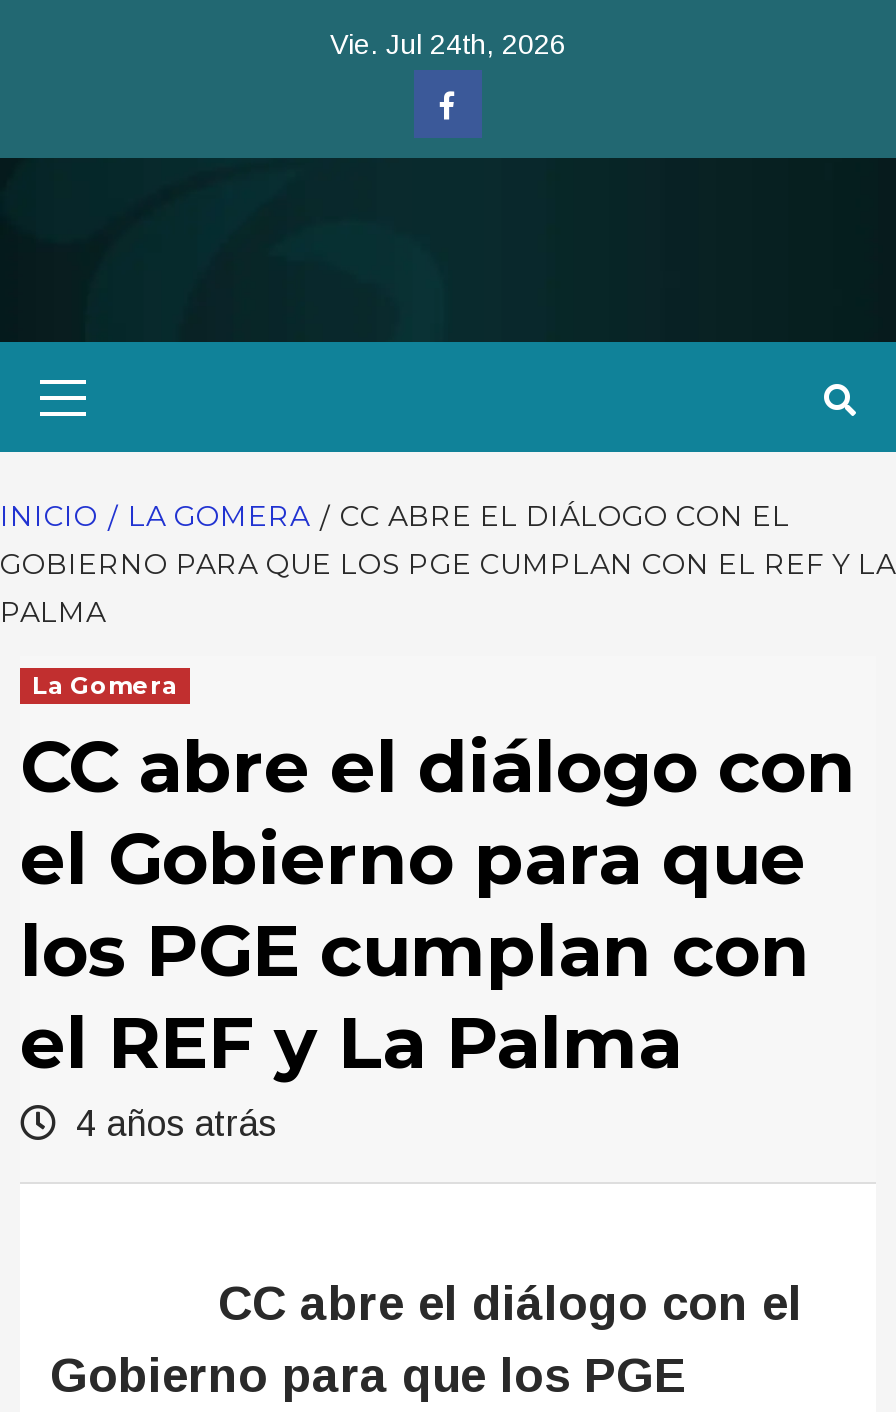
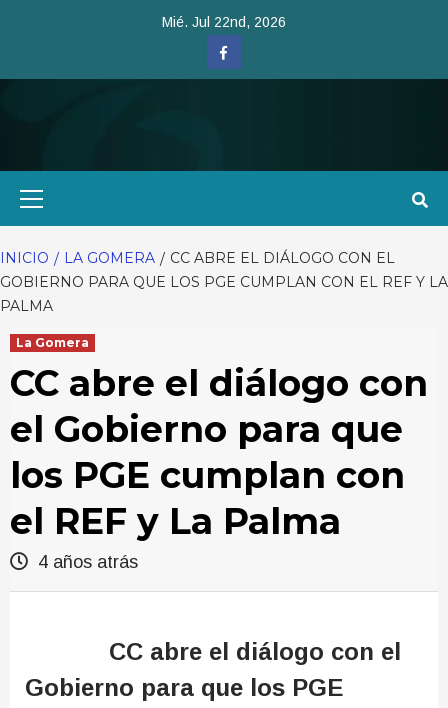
- Vie. Jul 24th, 2026
+ Mié. Jul 22nd, 2026
